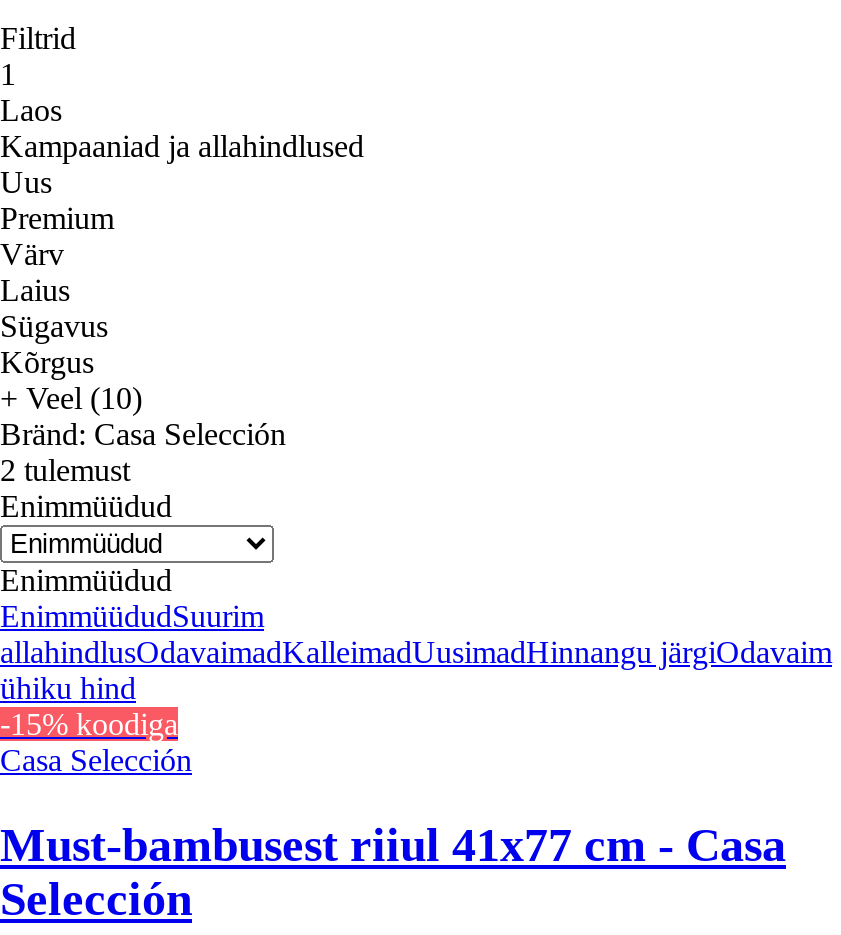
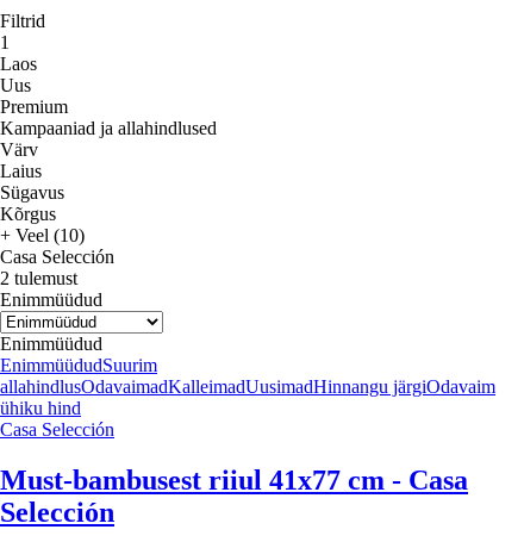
moved down: Kampaaniad ja allahindlused

- Bränd: Casa Selección
+ Casa Selección

- -15% koodiga
